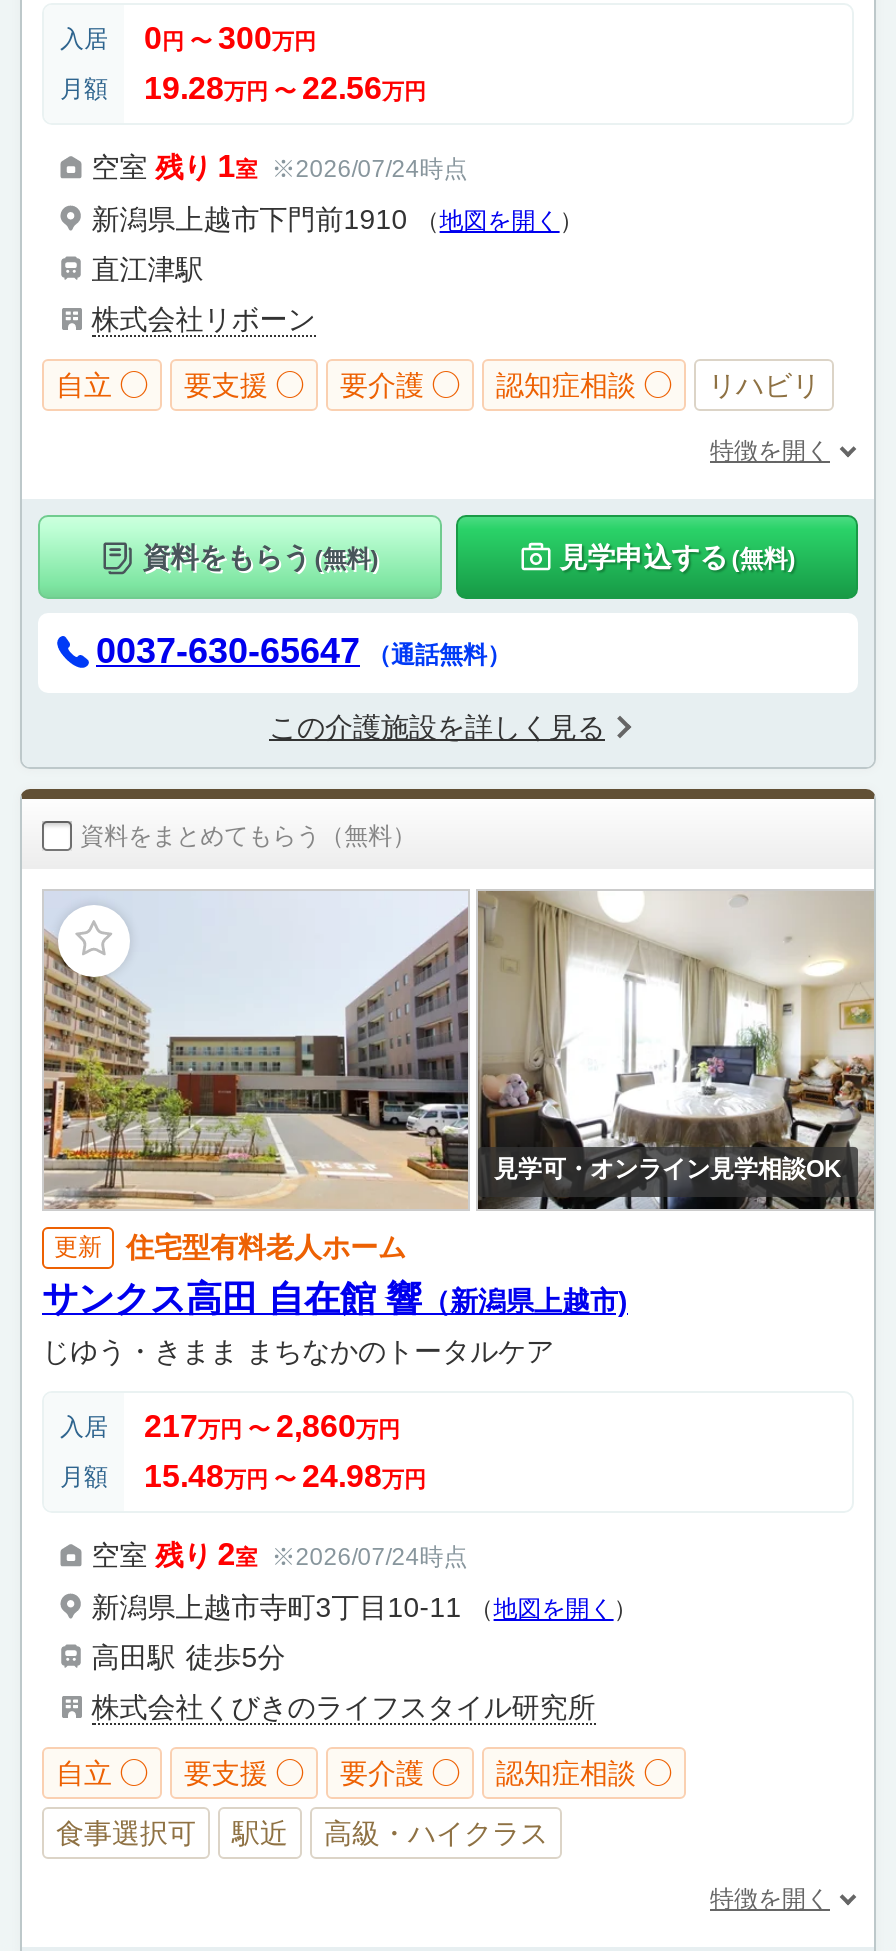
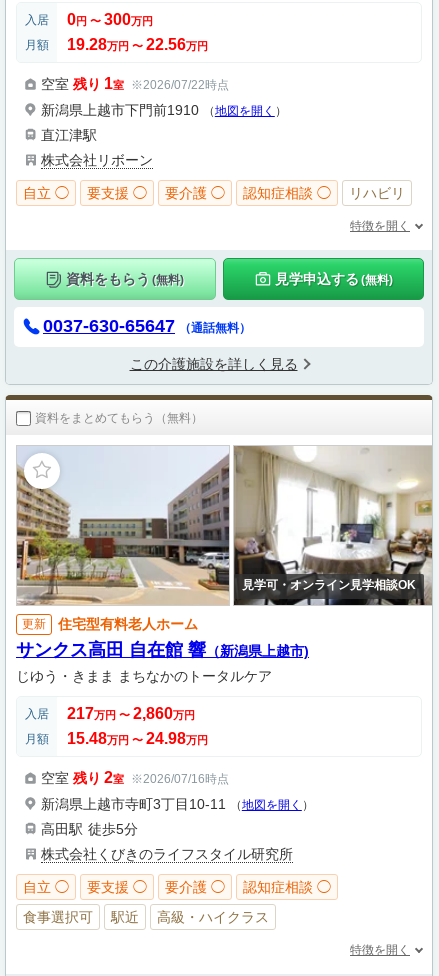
- 空室残り 1室 ※2026/07/24時点
+ 空室残り 1室 ※2026/07/22時点

- 空室残り 2室 ※2026/07/24時点
+ 空室残り 2室 ※2026/07/16時点
